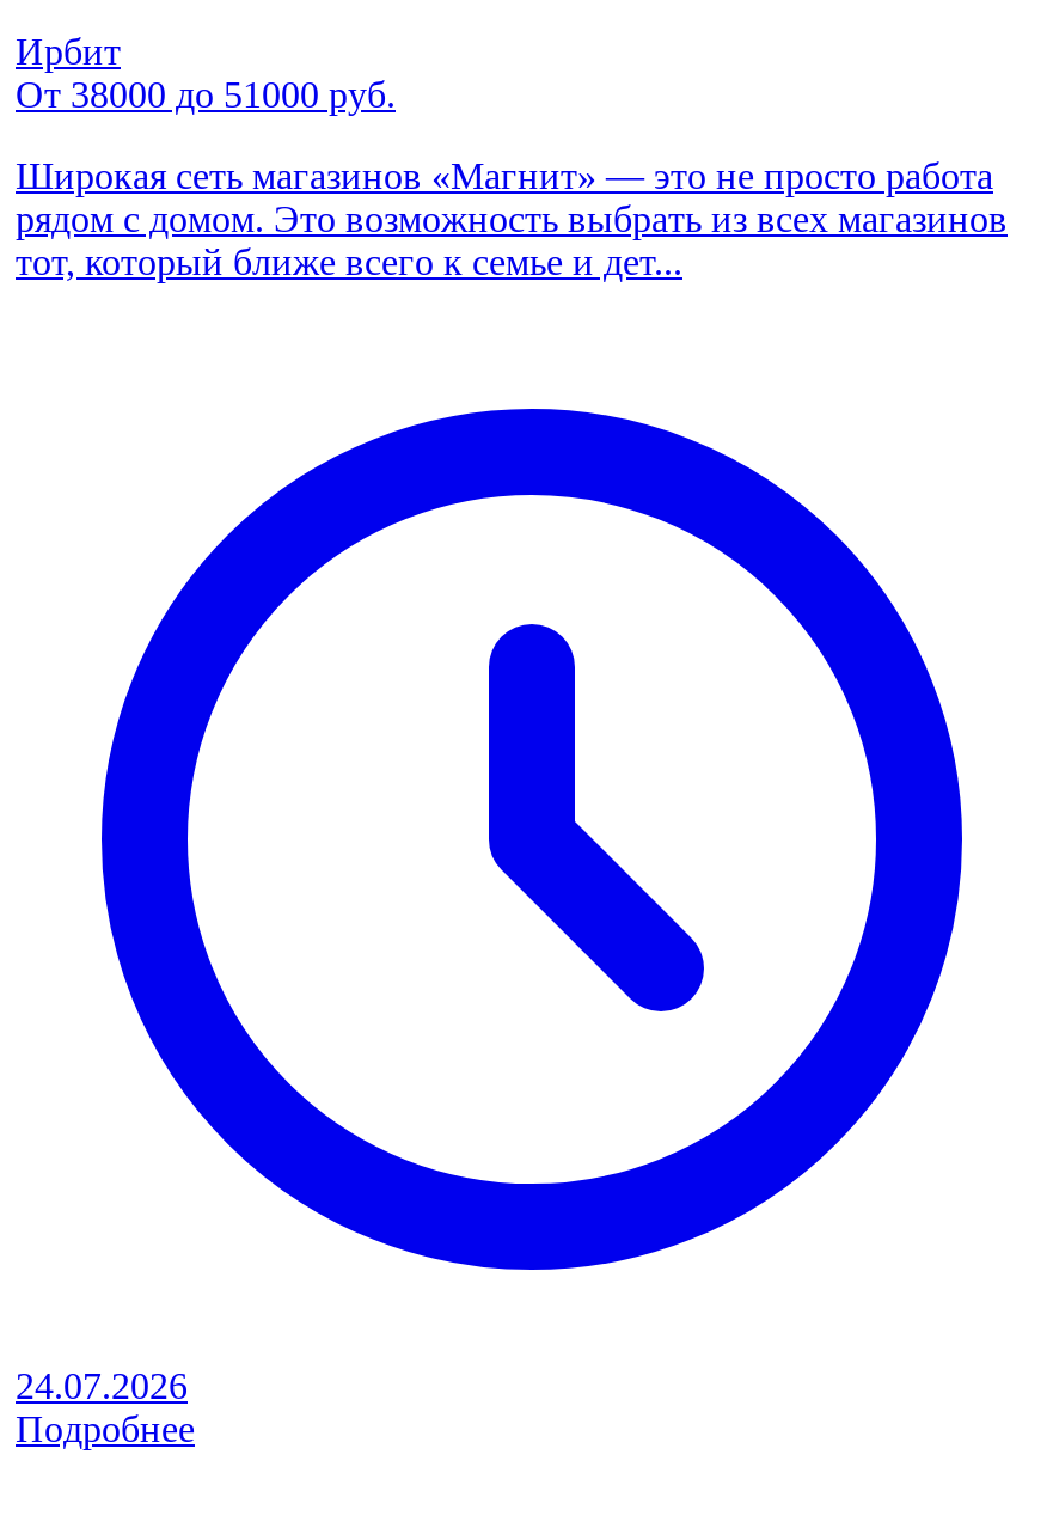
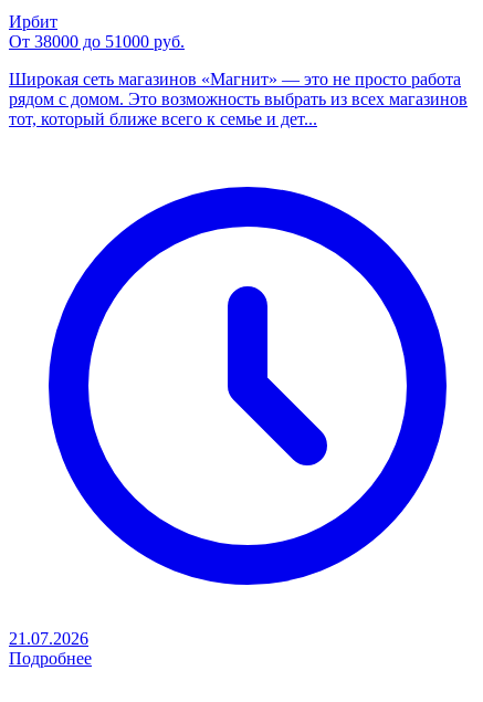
- 24.07.2026
+ 21.07.2026
